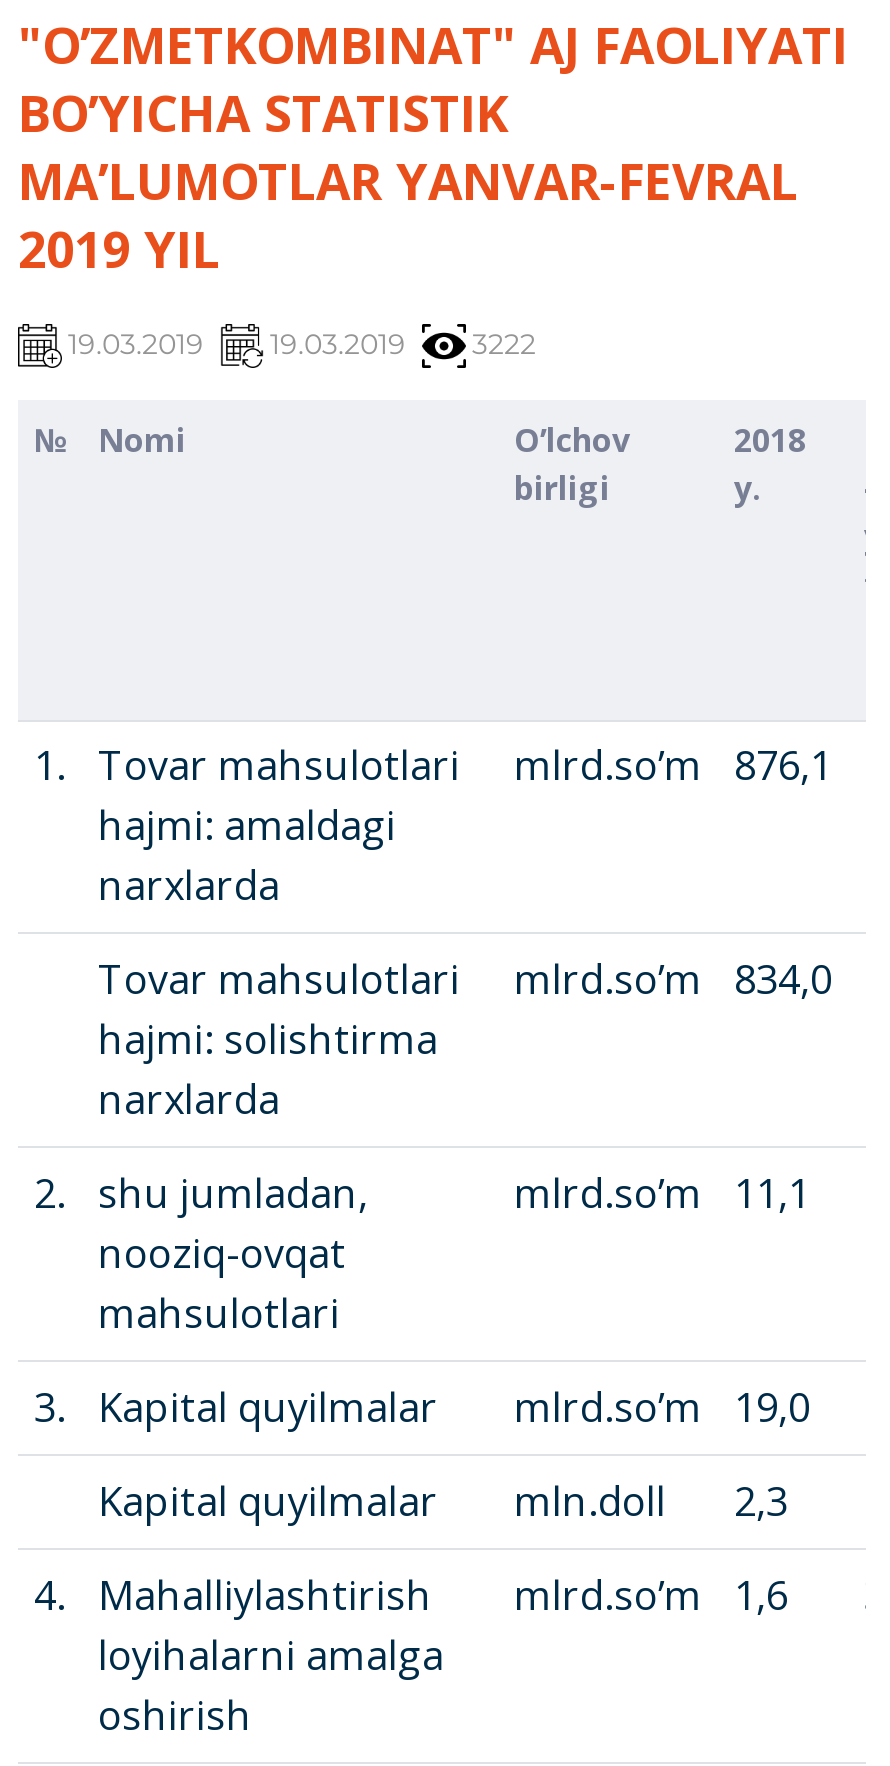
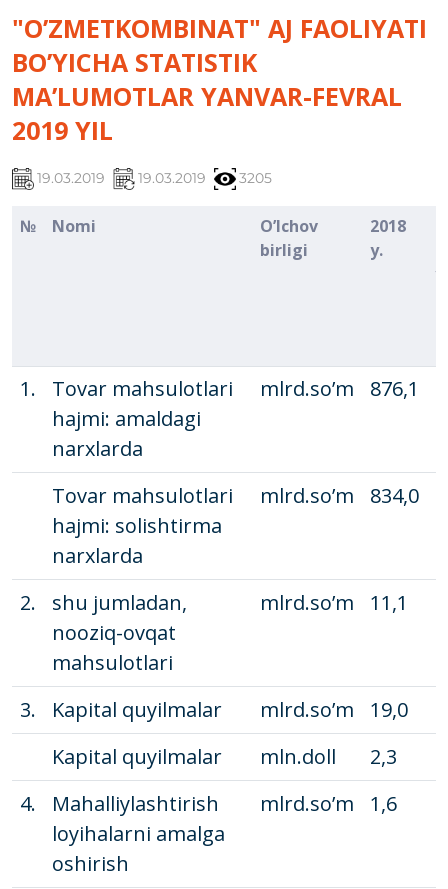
- 19.03.2019 19.03.2019 3222
+ 19.03.2019 19.03.2019 3205
